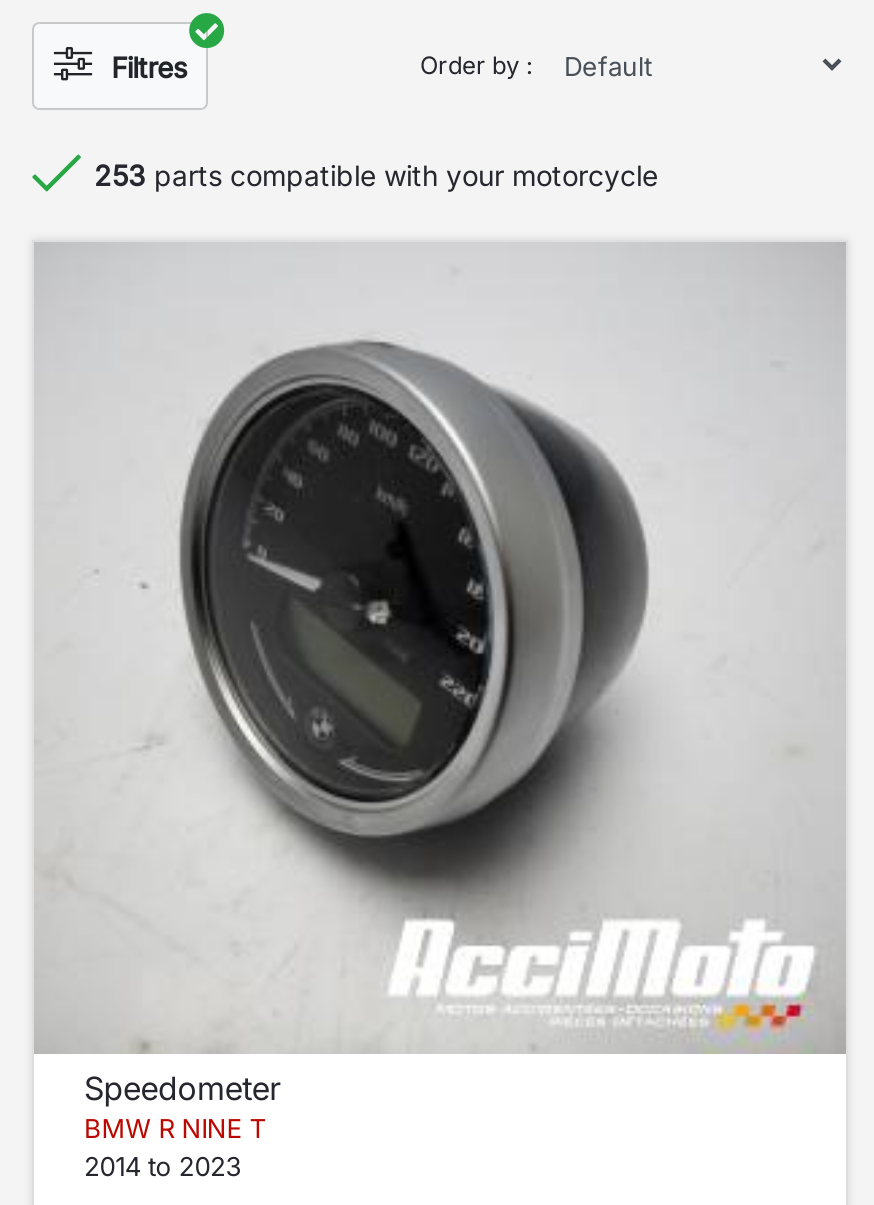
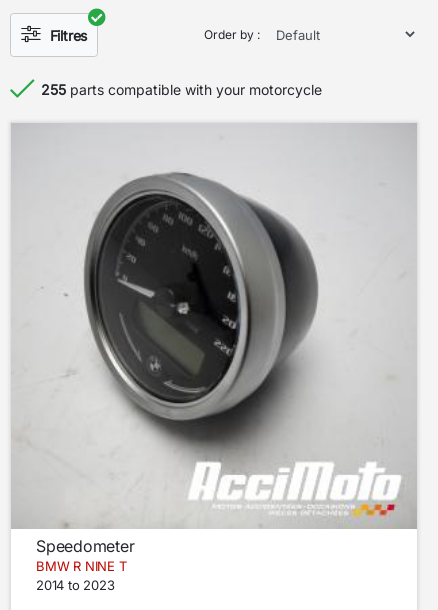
- 253 parts compatible with your motorcycle
+ 255 parts compatible with your motorcycle
